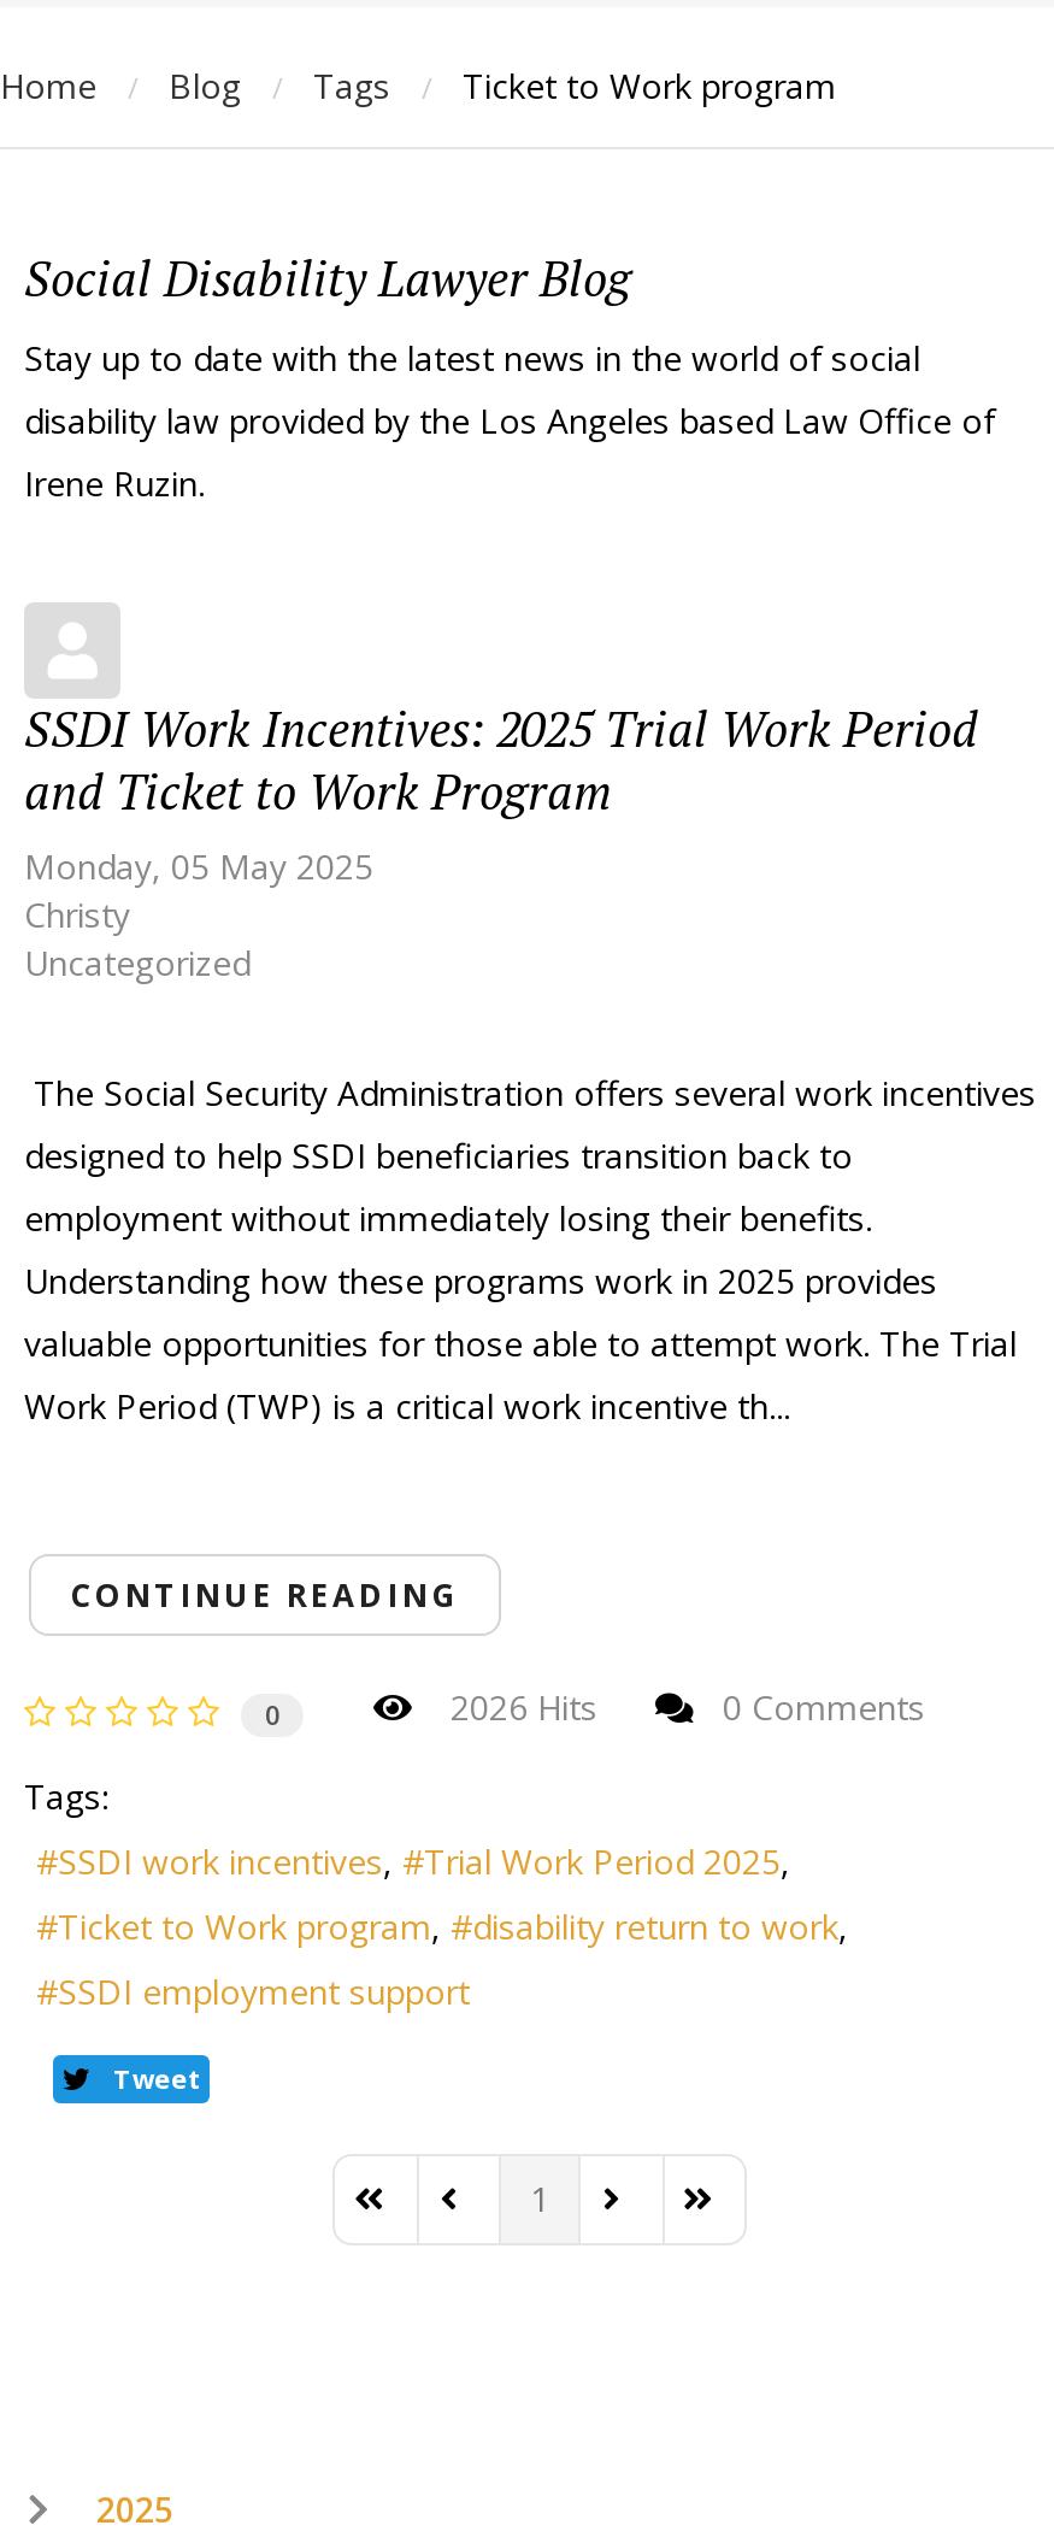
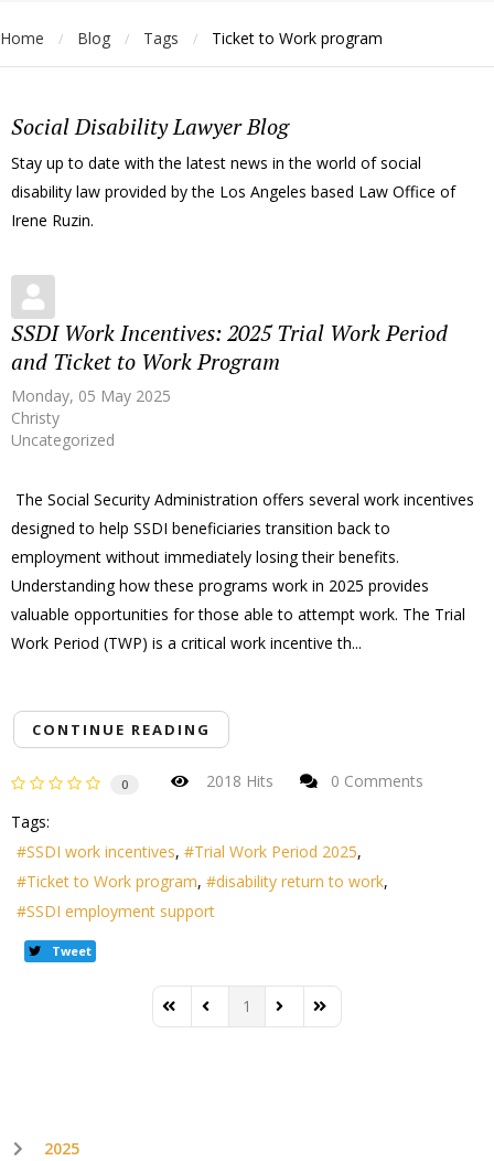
- 2026 Hits
+ 2018 Hits
